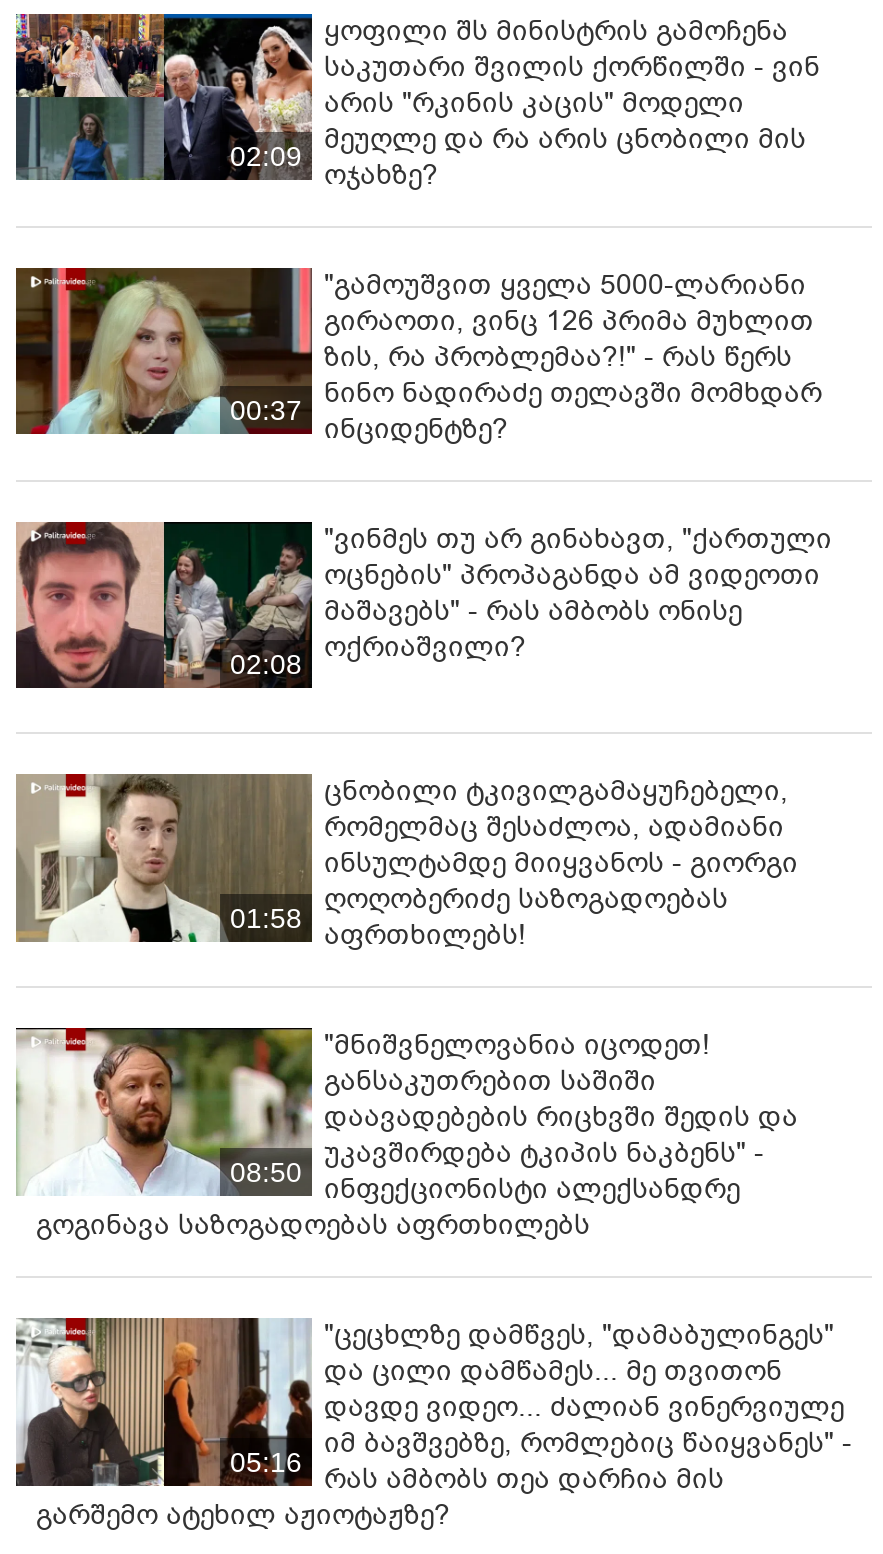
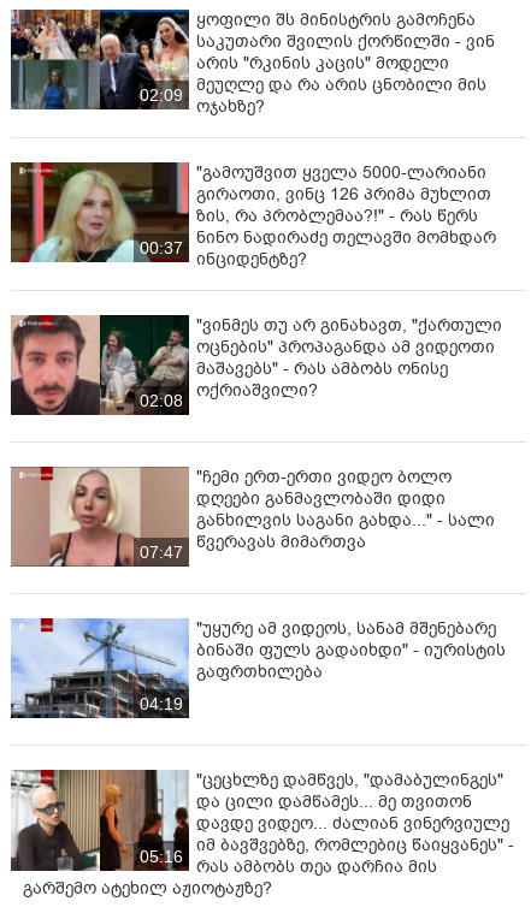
- [image]
- 01:58
+ [image]
+ 07:47

- ცნობილი ტკივილგამაყუჩებელი,
- რომელმაც შესაძლოა, ადამიანი
- ინსულტამდე მიიყვანოს - გიორგი
- ღოღობერიძე საზოგადოებას
- აფრთხილებს!
+ "ჩემი ერთ-ერთი ვიდეო ბოლო
+ დღეები განმავლობაში დიდი
+ განხილვის საგანი გახდა..." - სალი
+ წვერავას მიმართვა

- [image]
- 08:50
+ [image]
+ 04:19

- "მნიშვნელოვანია იცოდეთ!
- განსაკუთრებით საშიში
- დაავადებების რიცხვში შედის და
- უკავშირდება ტკიპის ნაკბენს" -
- ინფექციონისტი ალექსანდრე
- გოგინავა საზოგადოებას აფრთხილებს
+ "უყურე ამ ვიდეოს, სანამ მშენებარე
+ ბინაში ფულს გადაიხდი" - იურისტის
+ გაფრთხილება
